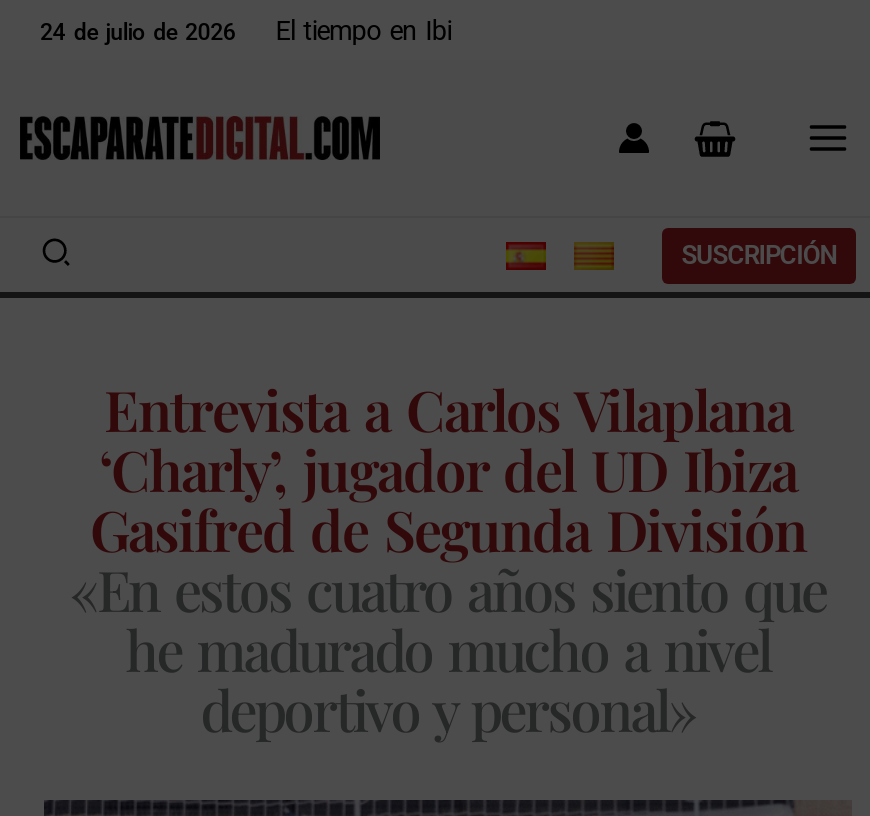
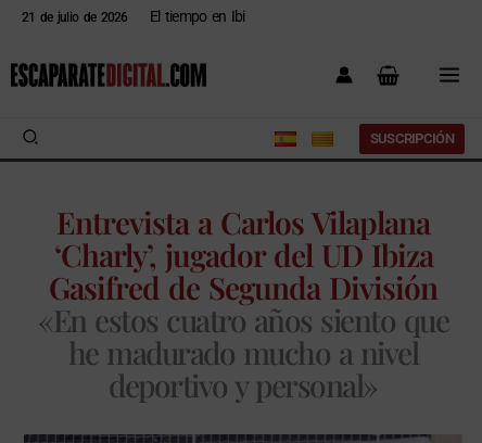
- 24 de julio de 2026
+ 21 de julio de 2026
